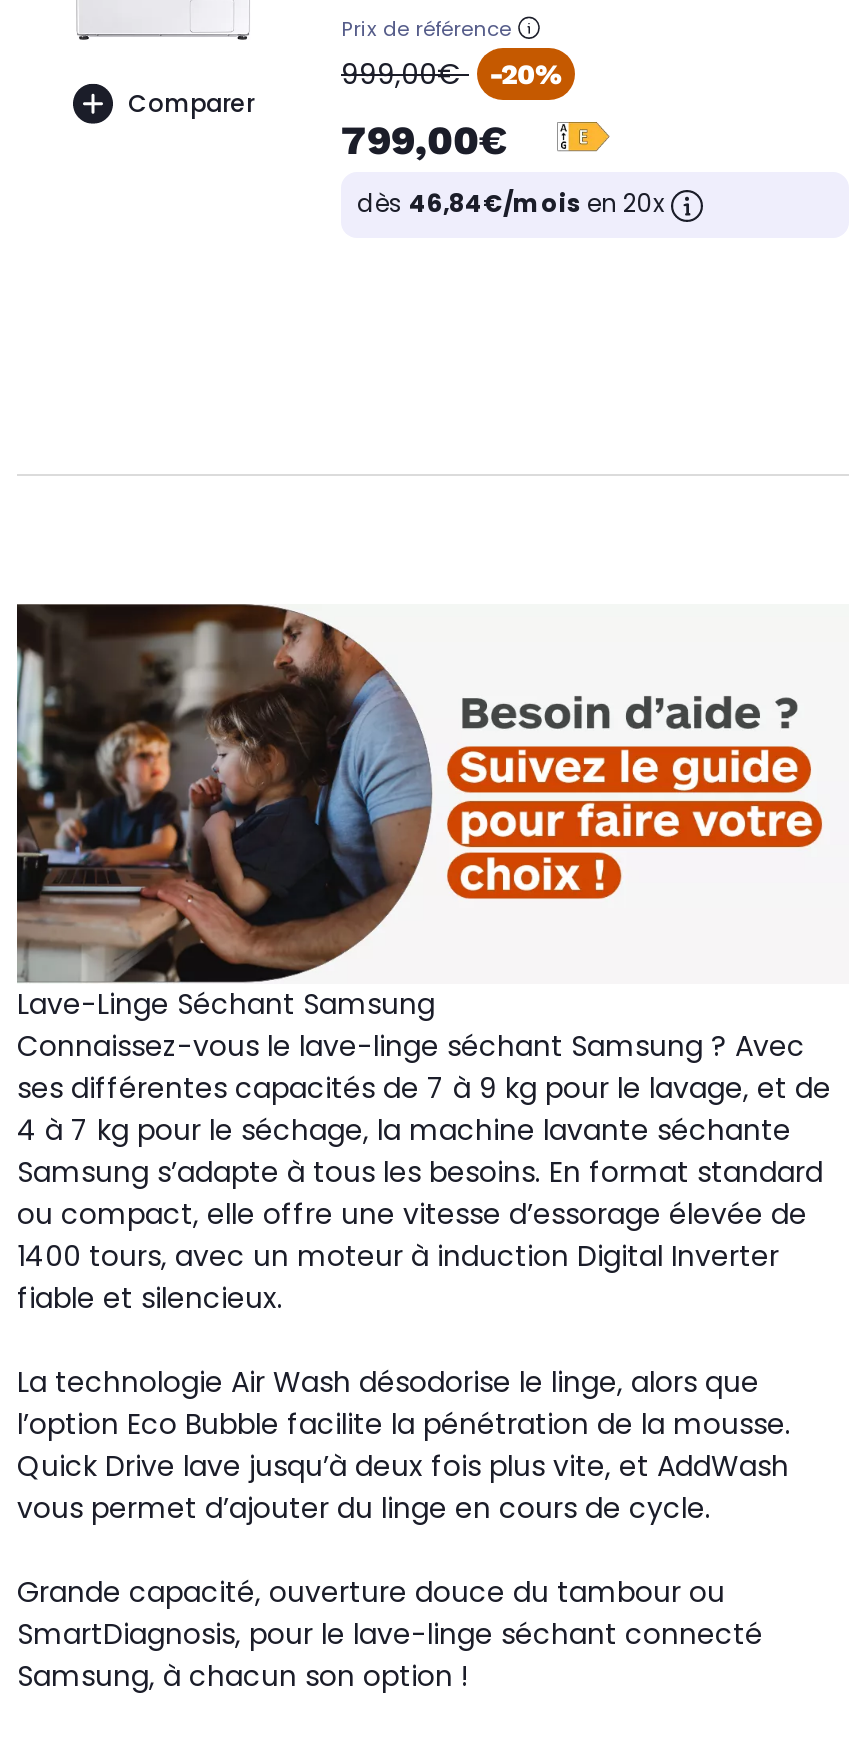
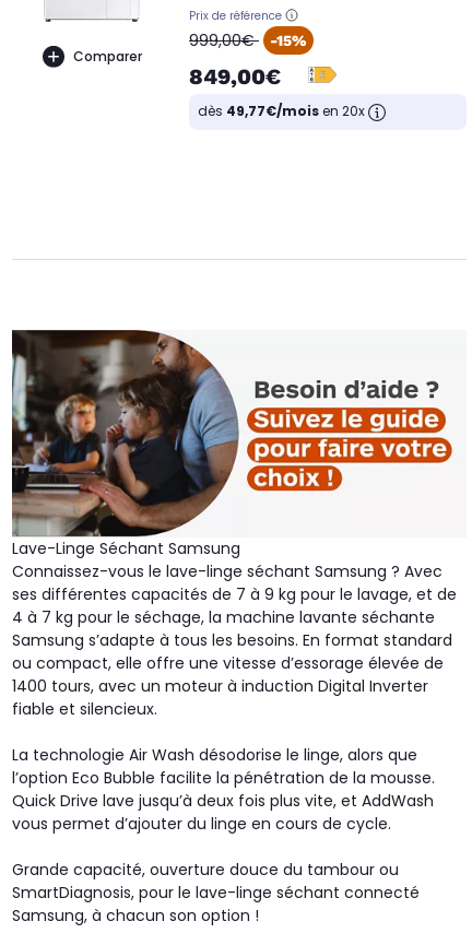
- -20%
+ -15%

- 799,00€
+ 849,00€

- dès 46,84€/mois en 20x
+ dès 49,77€/mois en 20x
